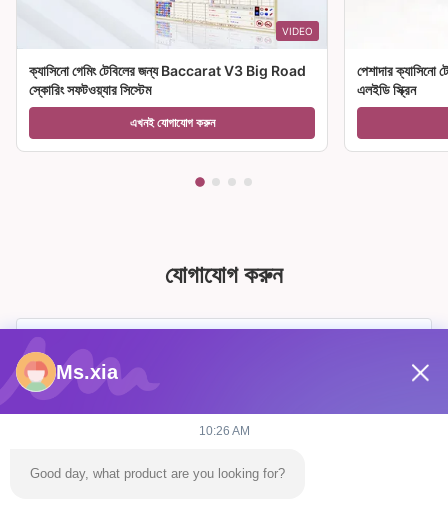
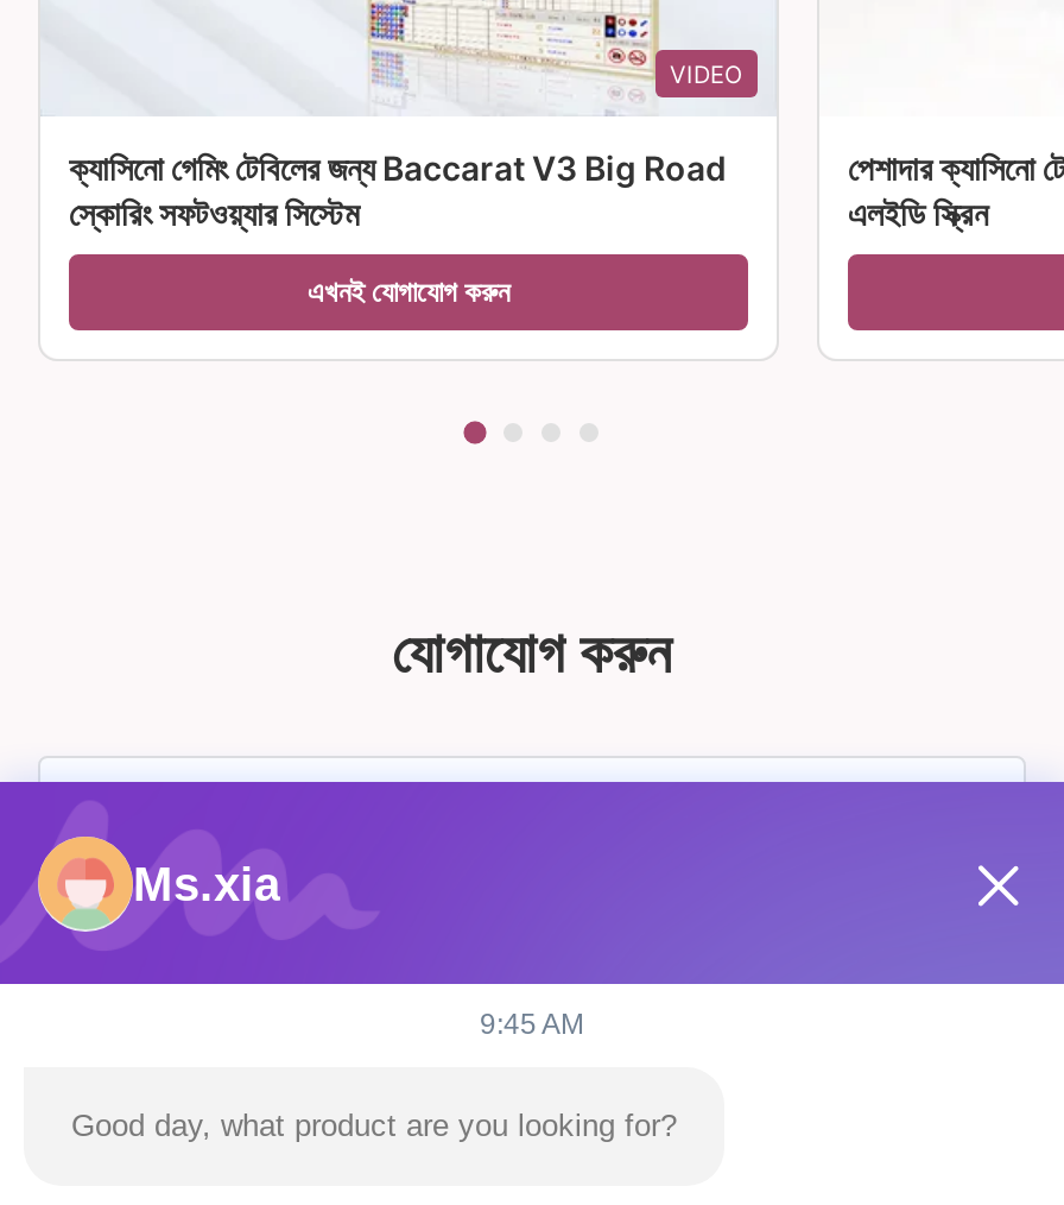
- 10:26 AM
+ 9:45 AM
